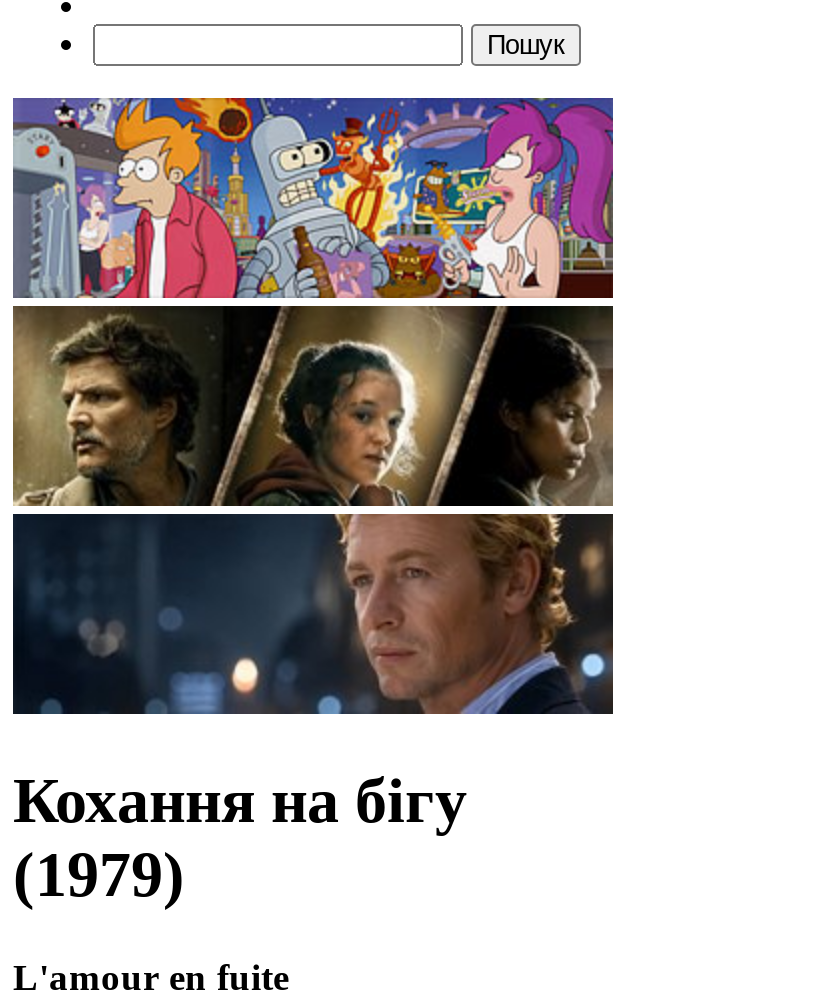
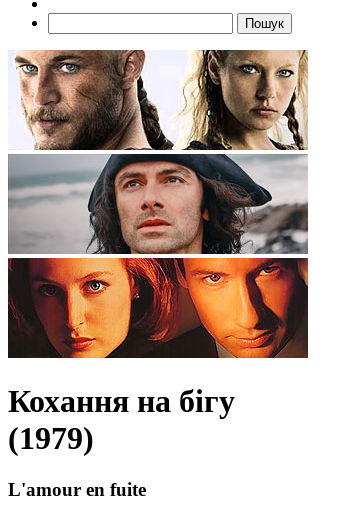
- [image]
+ [image]
